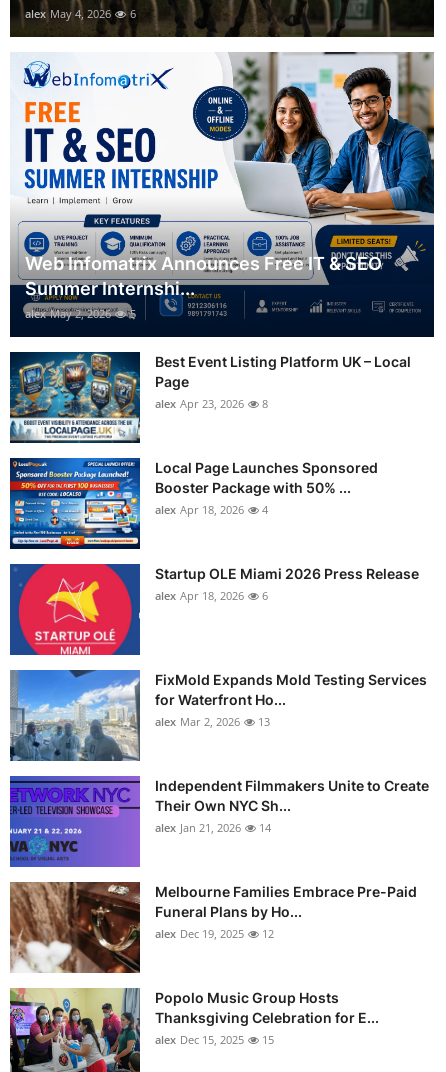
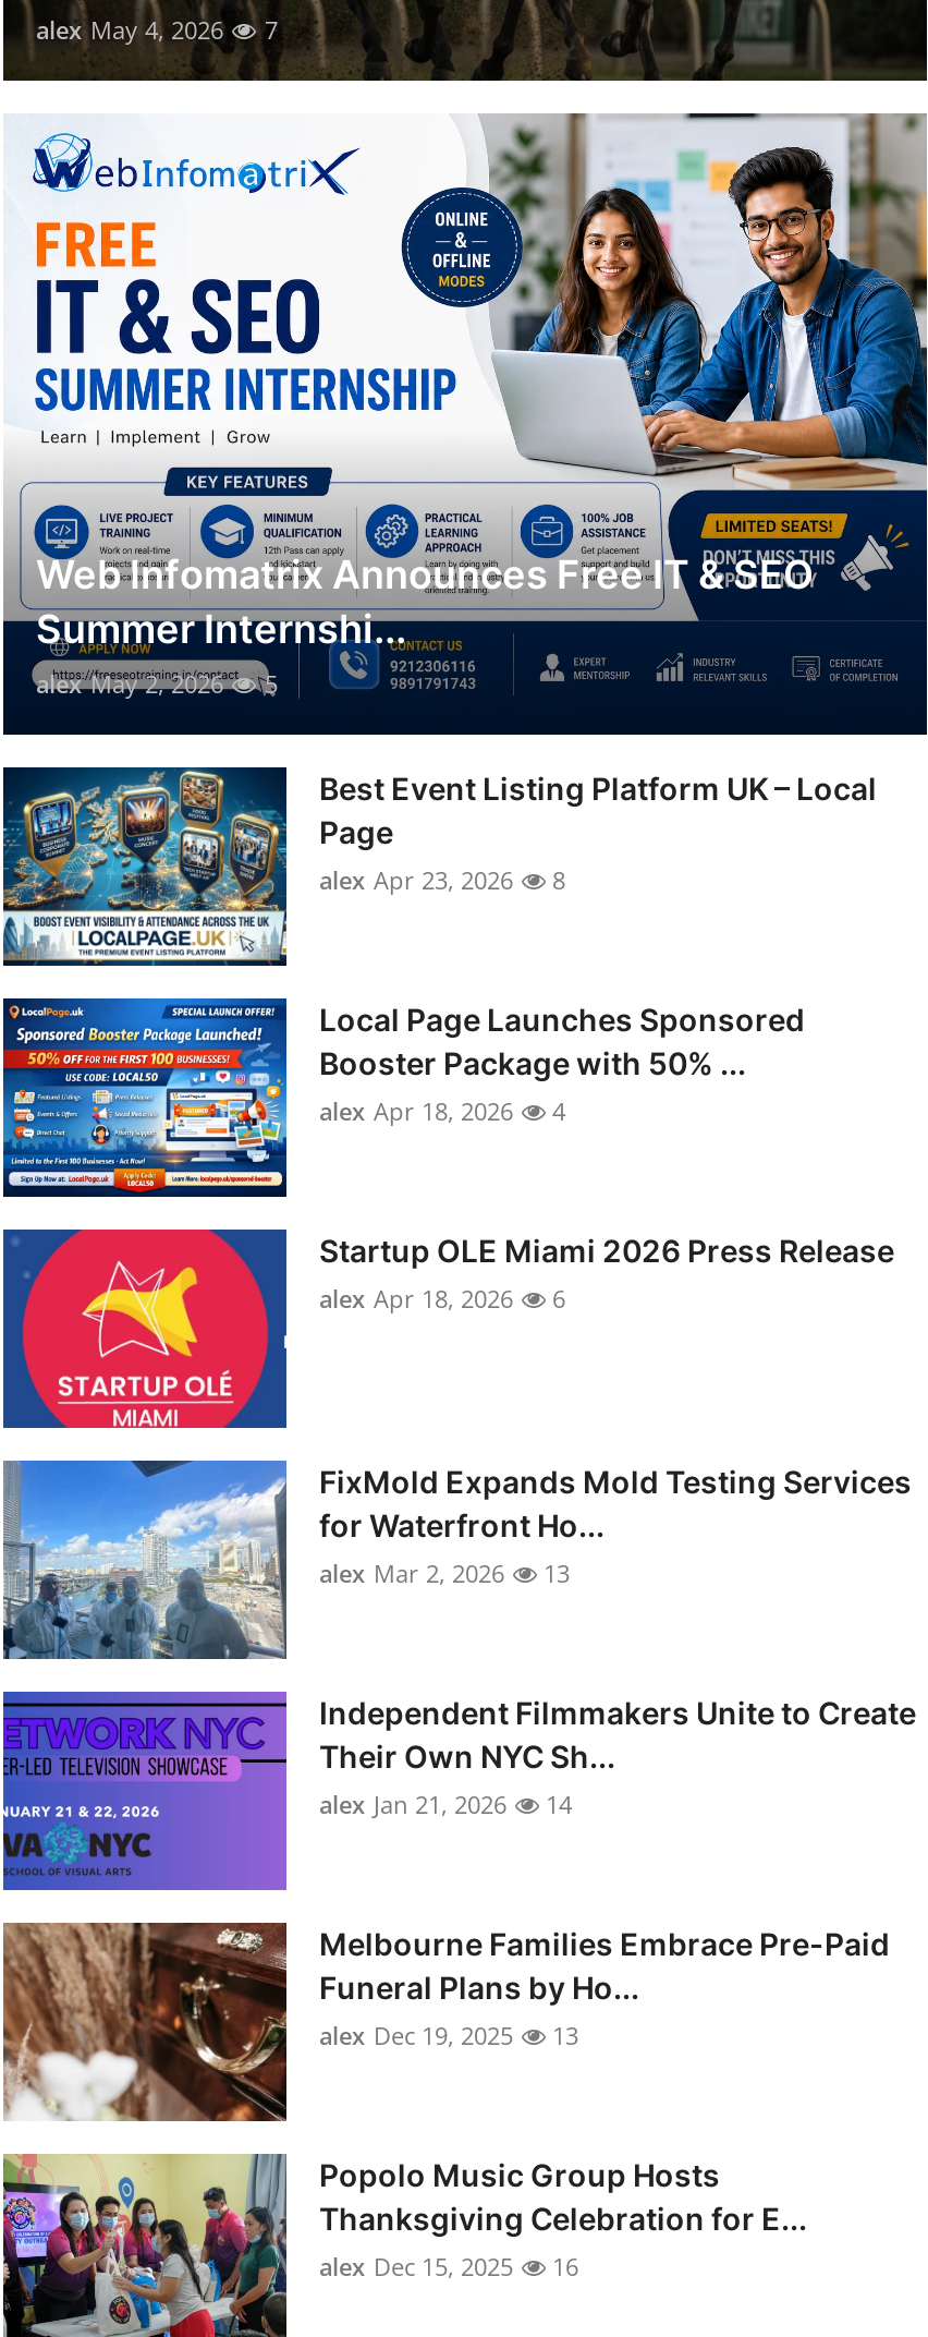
- alex May 4, 2026 6
+ alex May 4, 2026 7

- alex Dec 19, 2025 12
+ alex Dec 19, 2025 13

- alex Dec 15, 2025 15
+ alex Dec 15, 2025 16
